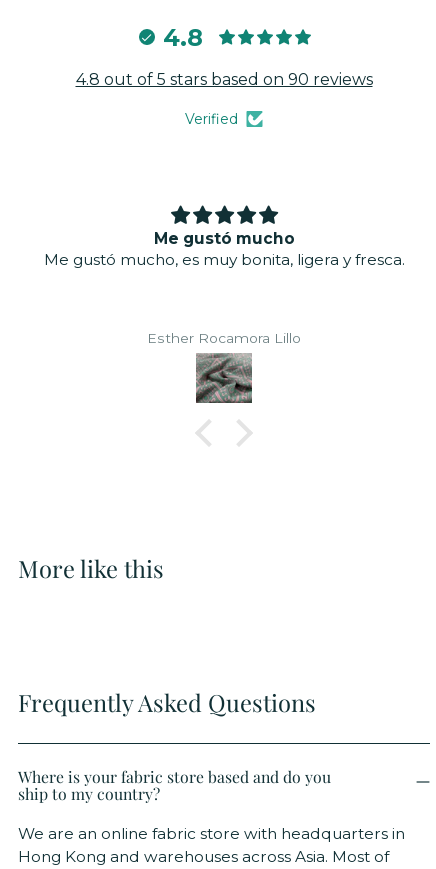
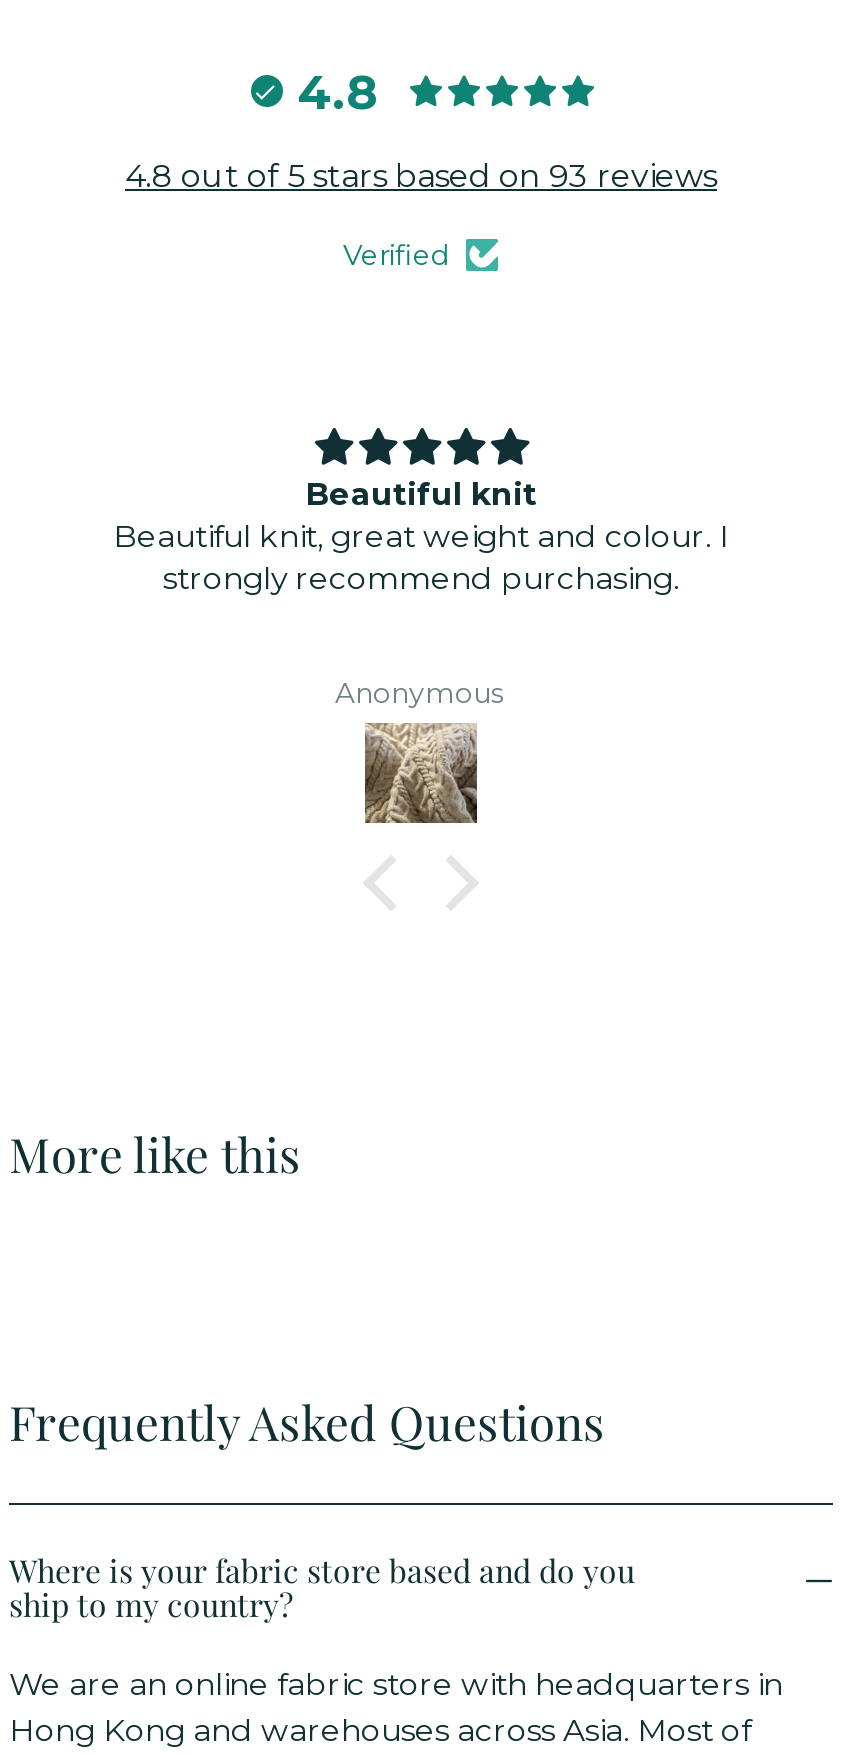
- 4.8 out of 5 stars based on 90 reviews
+ 4.8 out of 5 stars based on 93 reviews

- Me gustó mucho
- Me gustó mucho, es muy bonita, ligera y fresca.
+ Beautiful knit
+ Beautiful knit, great weight and colour. I
+ strongly recommend purchasing.

- Esther Rocamora Lillo
+ Anonymous

- [image]
+ [image]
